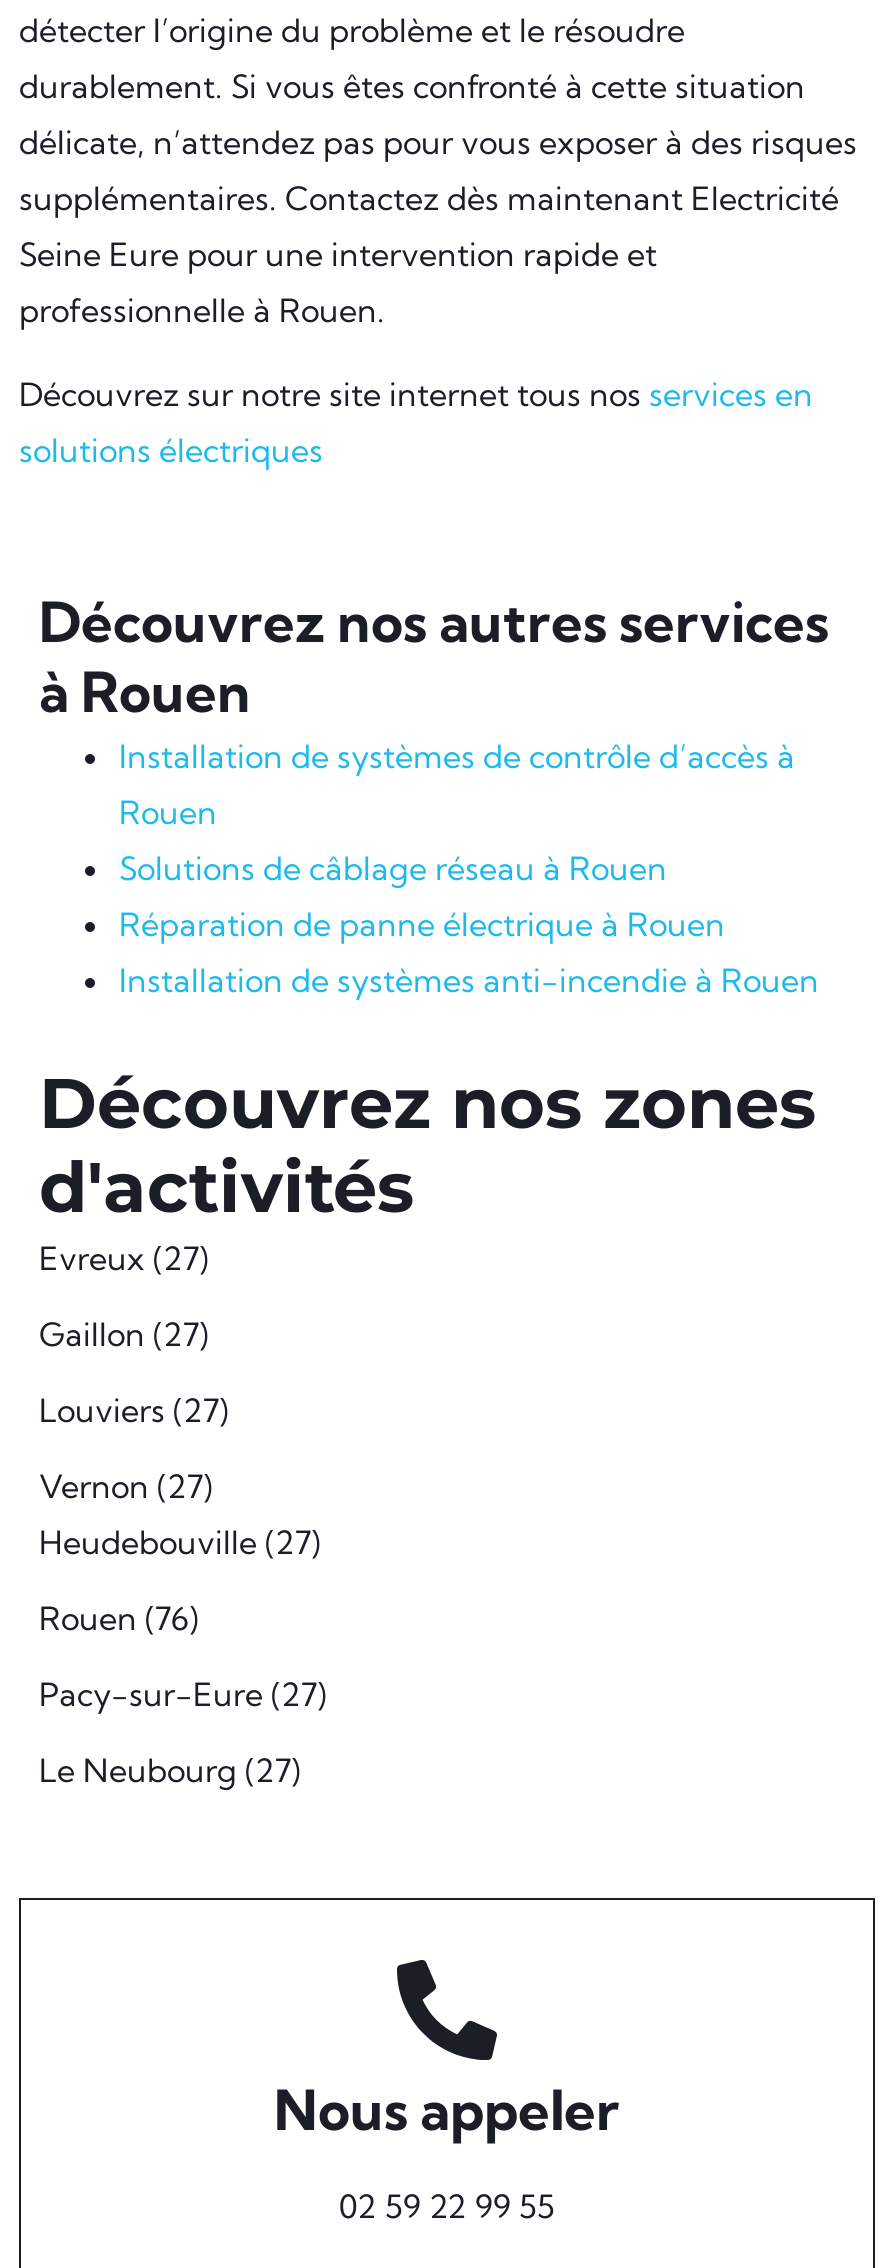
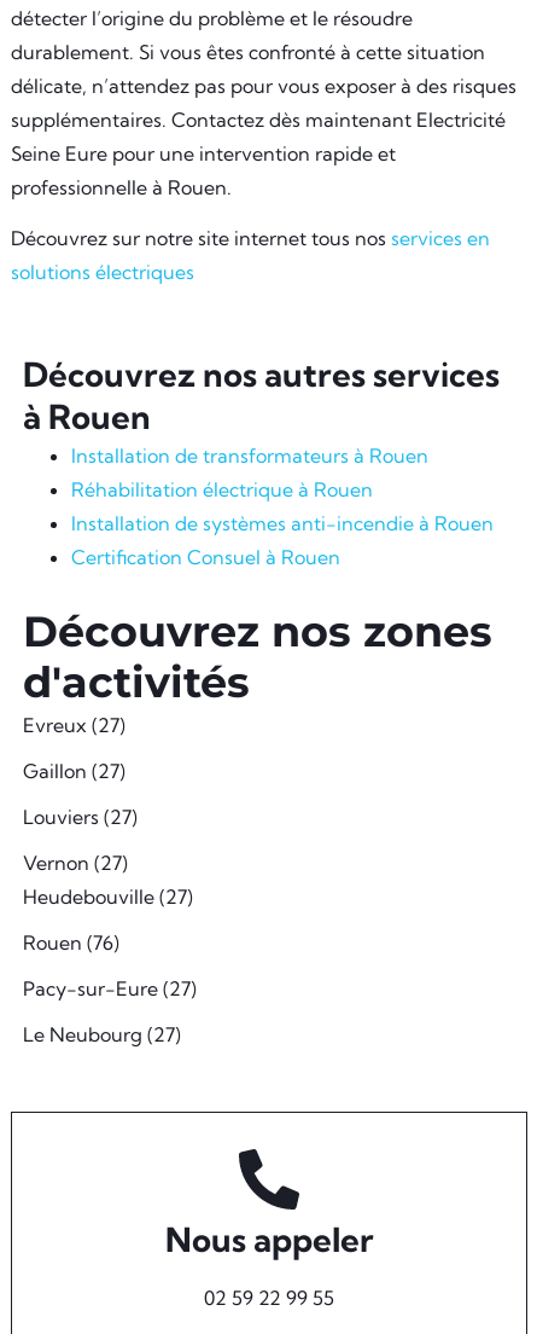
- Installation de systèmes de contrôle d’accès à
- Rouen
- Solutions de câblage réseau à Rouen
- Réparation de panne électrique à Rouen
+ Installation de transformateurs à Rouen
+ Réhabilitation électrique à Rouen

moved up: Installation de systèmes anti-incendie à Rouen

+ Certification Consuel à Rouen
